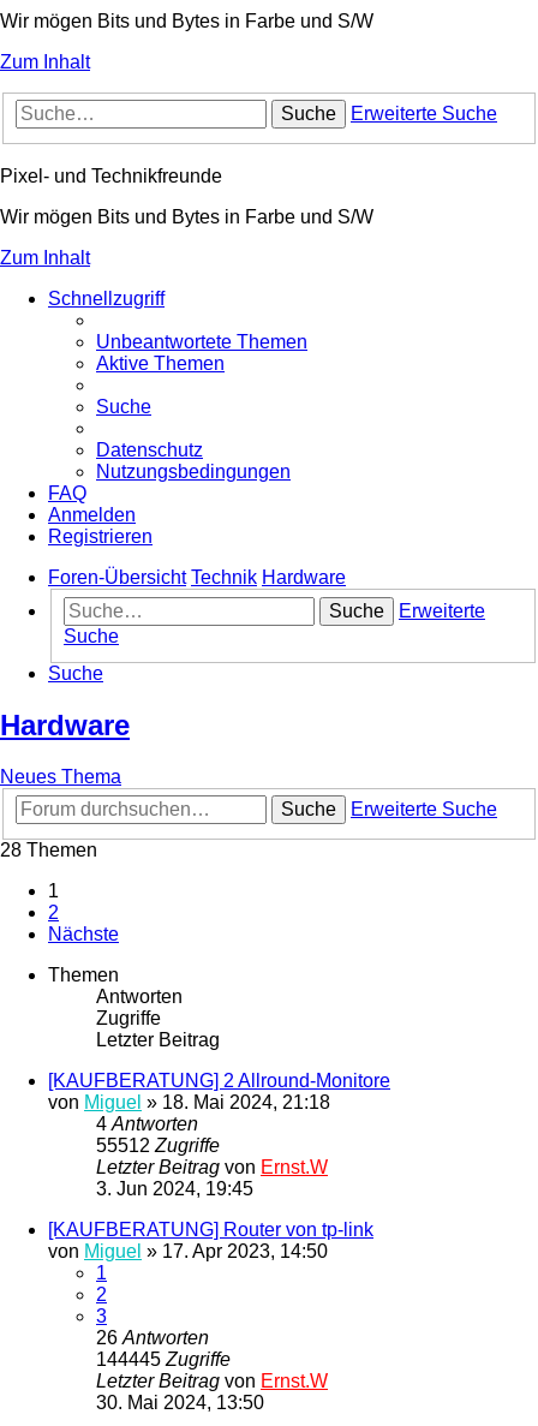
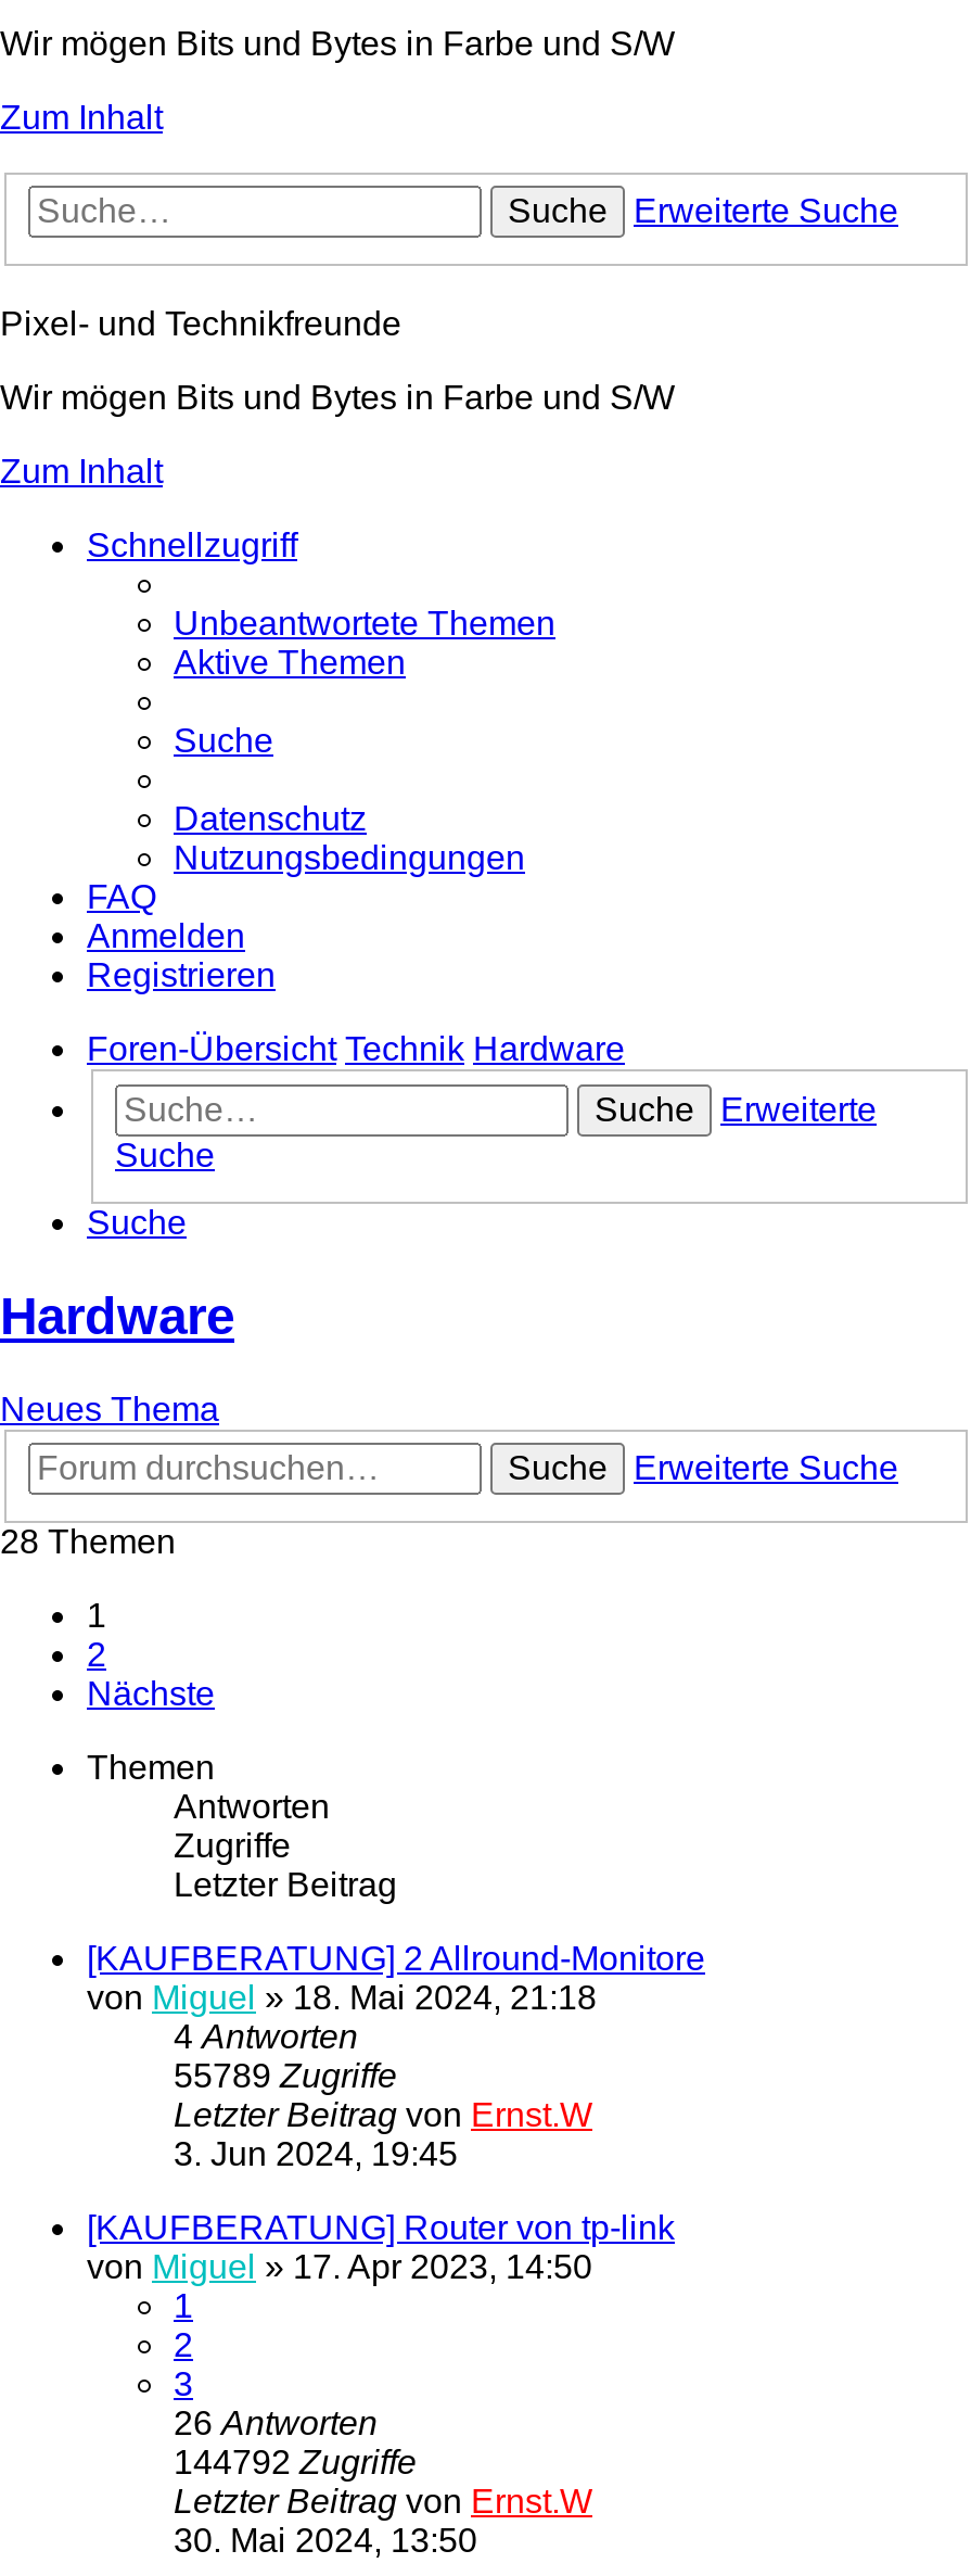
- 55512 Zugriffe
+ 55789 Zugriffe

- 144445 Zugriffe
+ 144792 Zugriffe
